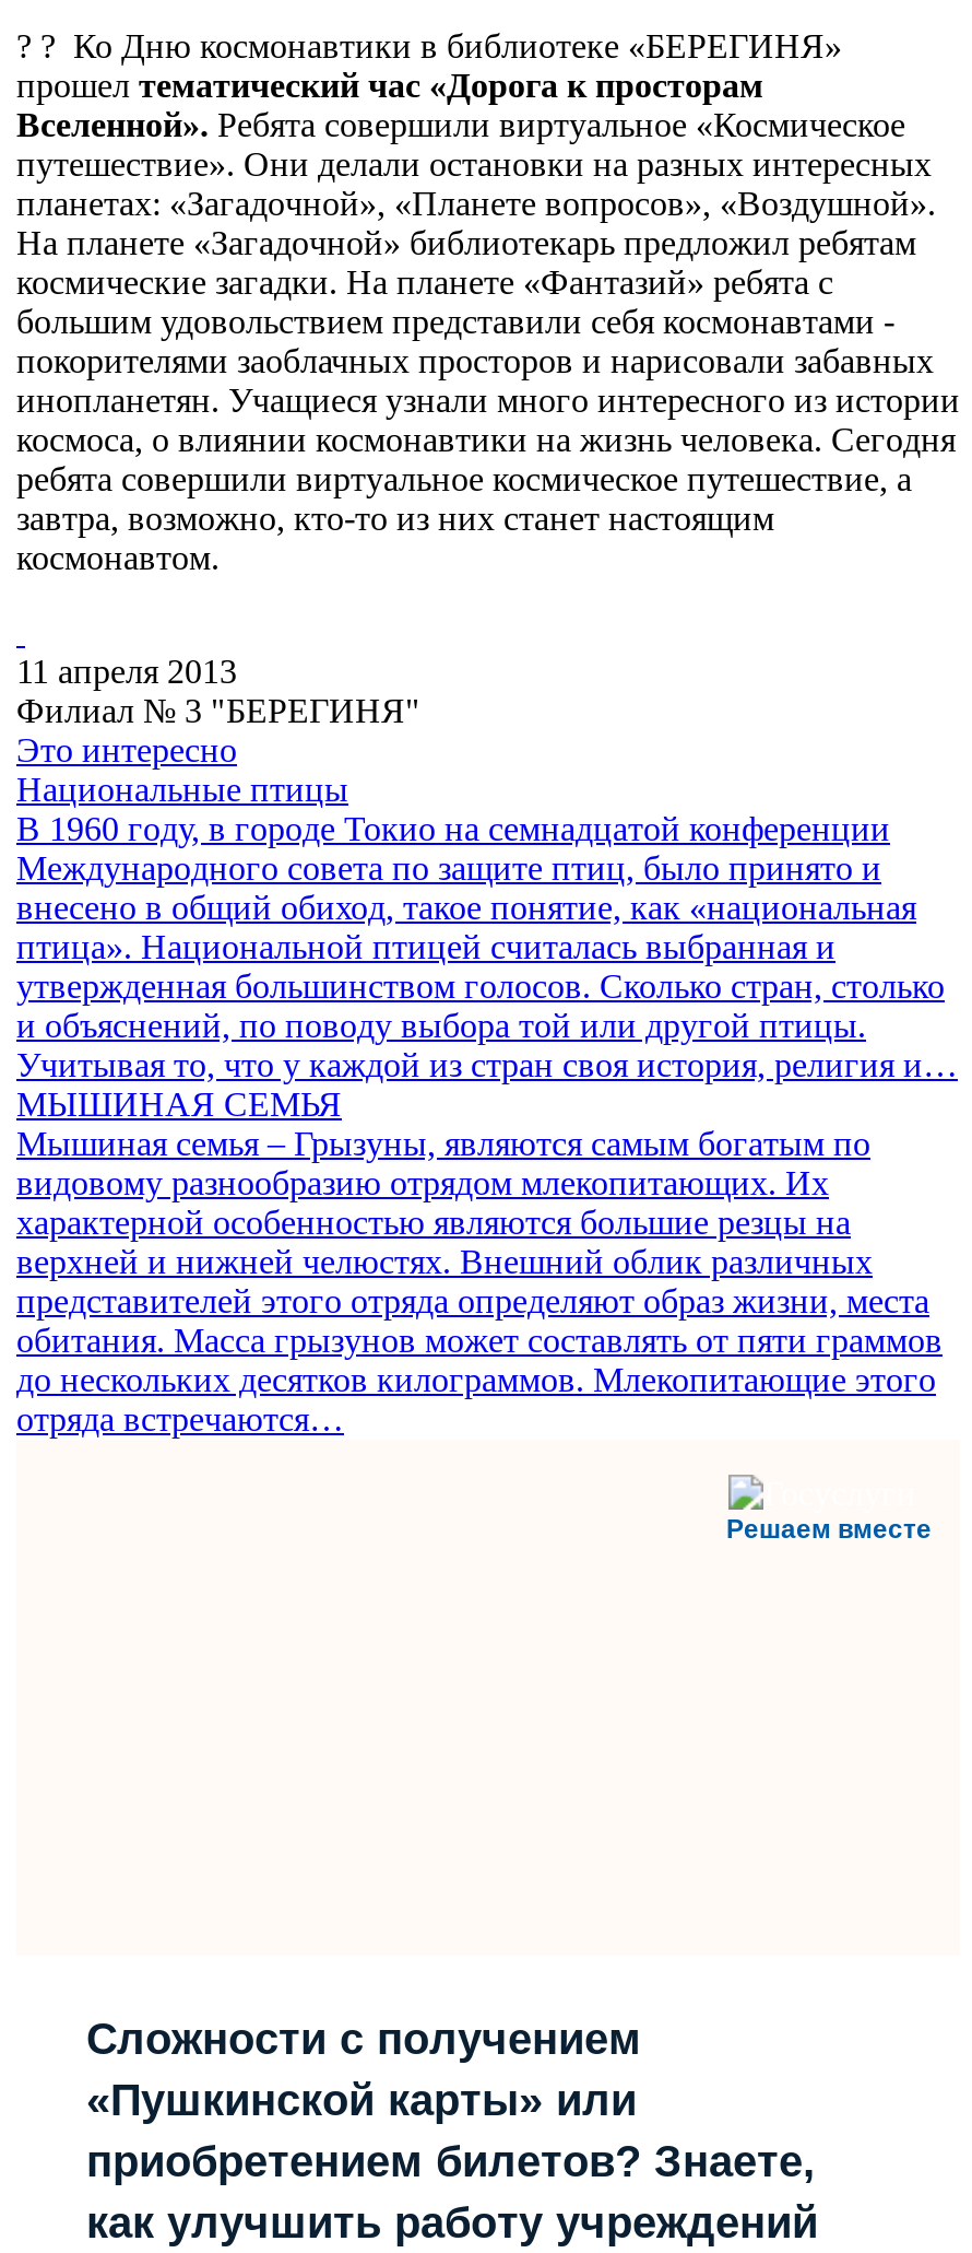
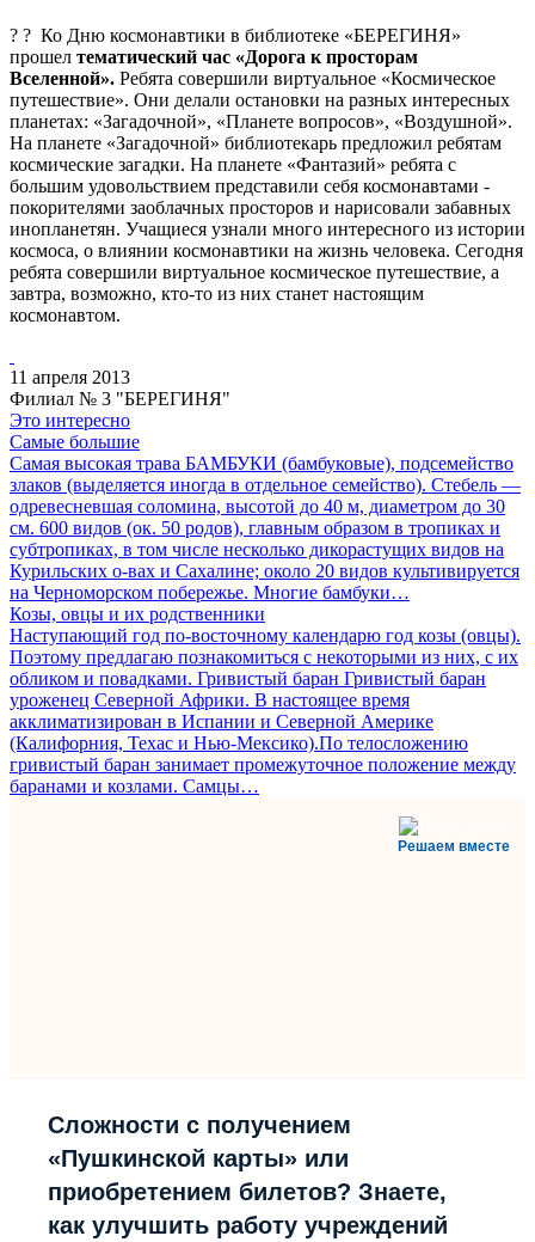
- Национальные птицы
- В 1960 году, в городе Токио на семнадцатой конференции
- Международного совета по защите птиц, было принято и
- внесено в общий обиход, такое понятие, как «национальная
- птица». Национальной птицей считалась выбранная и
- утвержденная большинством голосов. Сколько стран, столько
- и объяснений, по поводу выбора той или другой птицы.
- Учитывая то, что у каждой из стран своя история, религия и…
- МЫШИНАЯ СЕМЬЯ
- Мышиная семья – Грызуны, являются самым богатым по
- видовому разнообразию отрядом млекопитающих. Их
- характерной особенностью являются большие резцы на
- верхней и нижней челюстях. Внешний облик различных
- представителей этого отряда определяют образ жизни, места
- обитания. Масса грызунов может составлять от пяти граммов
- до нескольких десятков килограммов. Млекопитающие этого
- отряда встречаются…
+ Самые большие
+ Самая высокая трава БАМБУКИ (бамбуковые), подсемейство
+ злаков (выделяется иногда в отдельное семейство). Стебель —
+ одревесневшая соломина, высотой до 40 м, диаметром до 30
+ см. 600 видов (ок. 50 родов), главным образом в тропиках и
+ субтропиках, в том числе несколько дикорастущих видов на
+ Курильских о-вах и Сахалине; около 20 видов культивируется
+ на Черноморском побережье. Многие бамбуки…
+ Козы, овцы и их родственники
+ Наступающий год по-восточному календарю год козы (овцы).
+ Поэтому предлагаю познакомиться с некоторыми из них, с их
+ обликом и повадками. Гривистый баран Гривистый баран
+ уроженец Северной Африки. В настоящее время
+ акклиматизирован в Испании и Северной Америке
+ (Калифорния, Техас и Нью-Мексико).По телосложению
+ гривистый баран занимает промежуточное положение между
+ баранами и козлами. Самцы…
